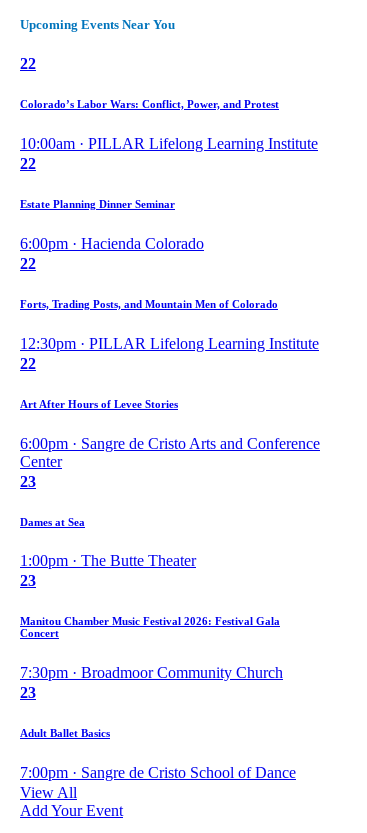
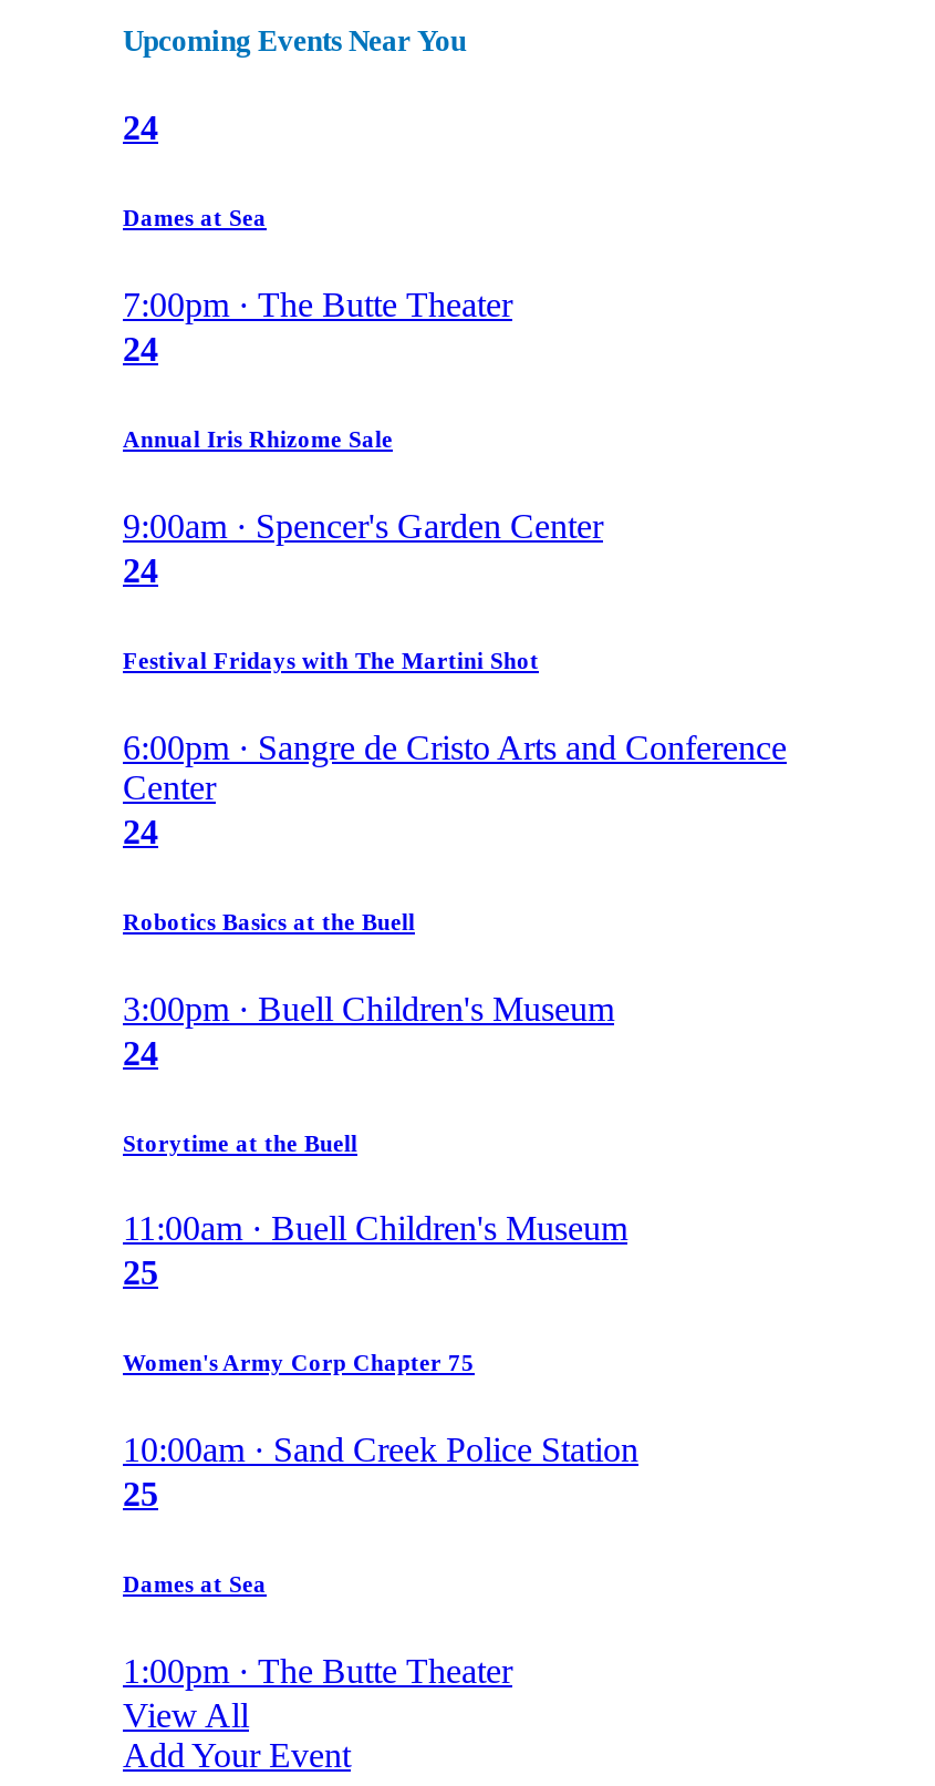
- 22
- Colorado’s Labor Wars: Conflict, Power, and Protest
- 10:00am · PILLAR Lifelong Learning Institute
- 22
- Estate Planning Dinner Seminar
- 6:00pm · Hacienda Colorado
- 22
- Forts, Trading Posts, and Mountain Men of Colorado
- 12:30pm · PILLAR Lifelong Learning Institute
- 22
- Art After Hours of Levee Stories
+ 24
+ Dames at Sea
+ 7:00pm · The Butte Theater
+ 24
+ Annual Iris Rhizome Sale
+ 9:00am · Spencer's Garden Center
+ 24
+ Festival Fridays with The Martini Shot

moved up: 6:00pm · Sangre de Cristo Arts and Conference | Center

- 23
+ 24
+ Robotics Basics at the Buell
+ 3:00pm · Buell Children's Museum
+ 24
+ Storytime at the Buell
+ 11:00am · Buell Children's Museum
+ 25
+ Women's Army Corp Chapter 75
+ 10:00am · Sand Creek Police Station
+ 25

moved down: Dames at Sea | 1:00pm · The Butte Theater

- 23
- Manitou Chamber Music Festival 2026: Festival Gala
- Concert
- 7:30pm · Broadmoor Community Church
- 23
- Adult Ballet Basics
- 7:00pm · Sangre de Cristo School of Dance
